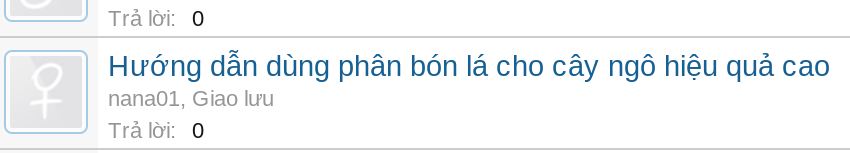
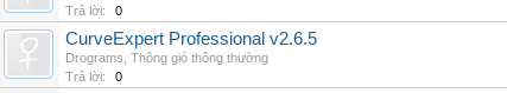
- Hướng dẫn dùng phân bón lá cho cây ngô hiệu quả cao
- nana01, Giao lưu
+ CurveExpert Professional v2.6.5
+ Drograms, Thông gió thông thường
